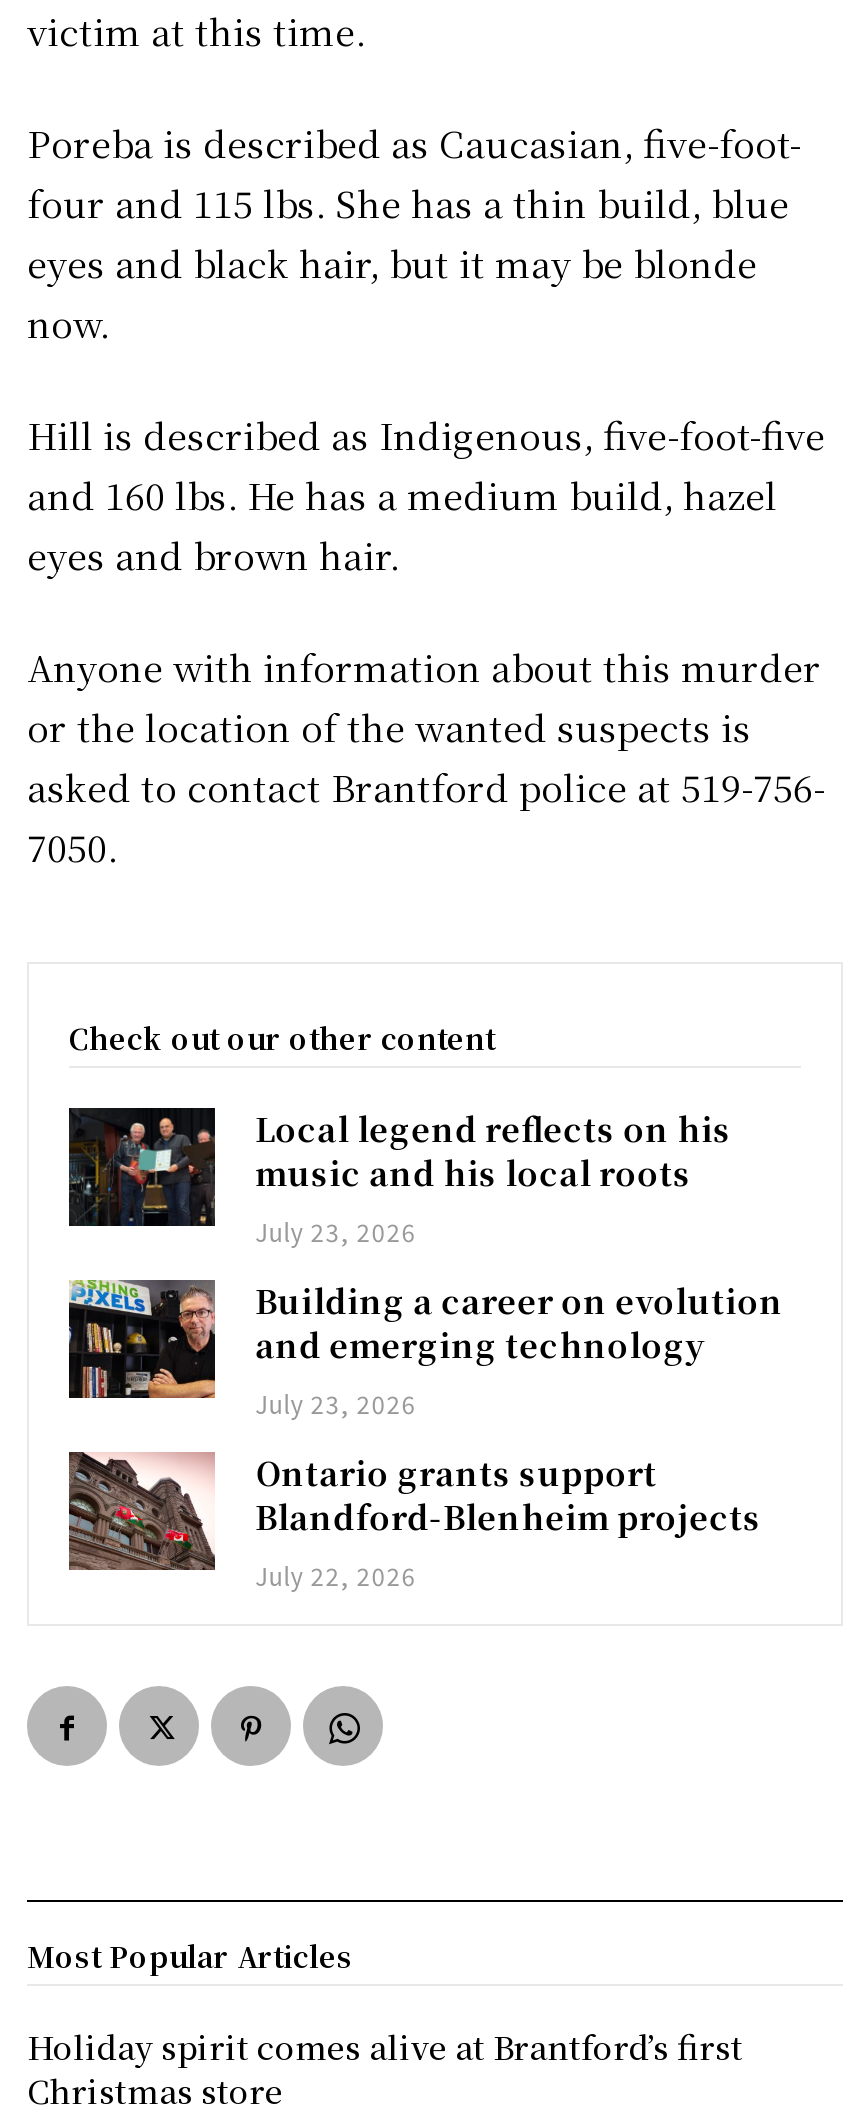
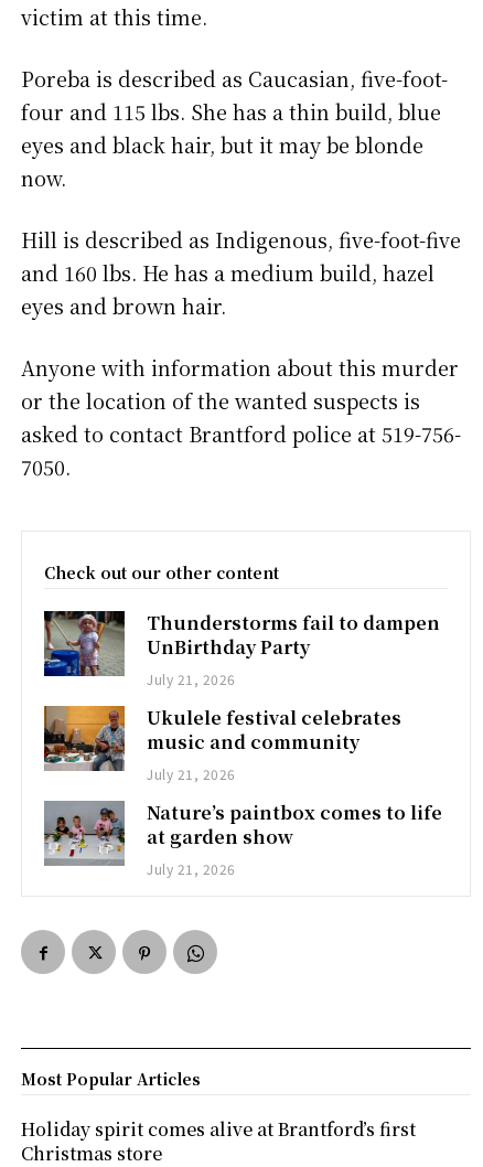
- [image]
- Local legend reflects on his
- music and his local roots
- July 23, 2026
+ [image]
+ Thunderstorms fail to dampen
+ UnBirthday Party
+ July 21, 2026

- [image]
- Building a career on evolution
- and emerging technology
- July 23, 2026
+ [image]
+ Ukulele festival celebrates
+ music and community
+ July 21, 2026

- [image]
- Ontario grants support
- Blandford-Blenheim projects
- July 22, 2026
+ [image]
+ Nature’s paintbox comes to life
+ at garden show
+ July 21, 2026
